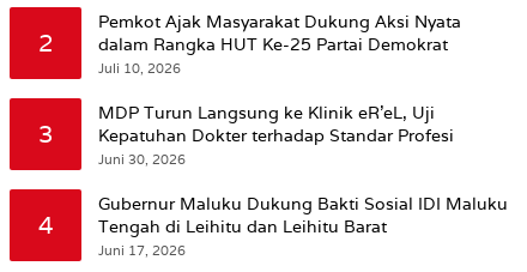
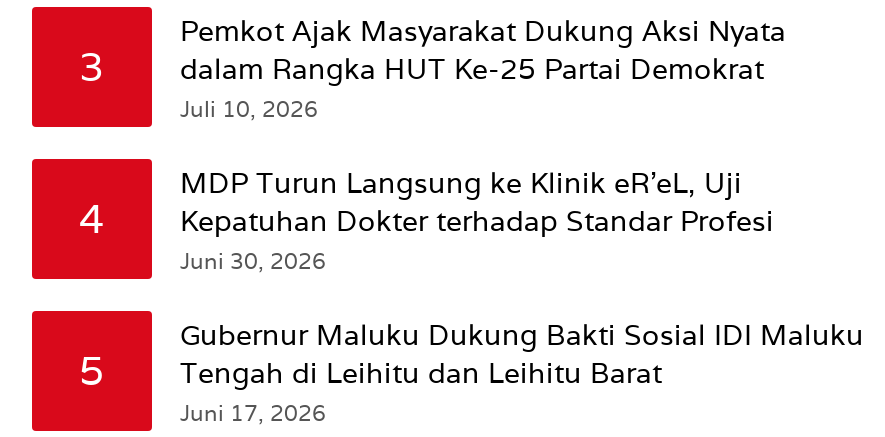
- 2
+ 3

- 3
+ 4

- 4
+ 5
